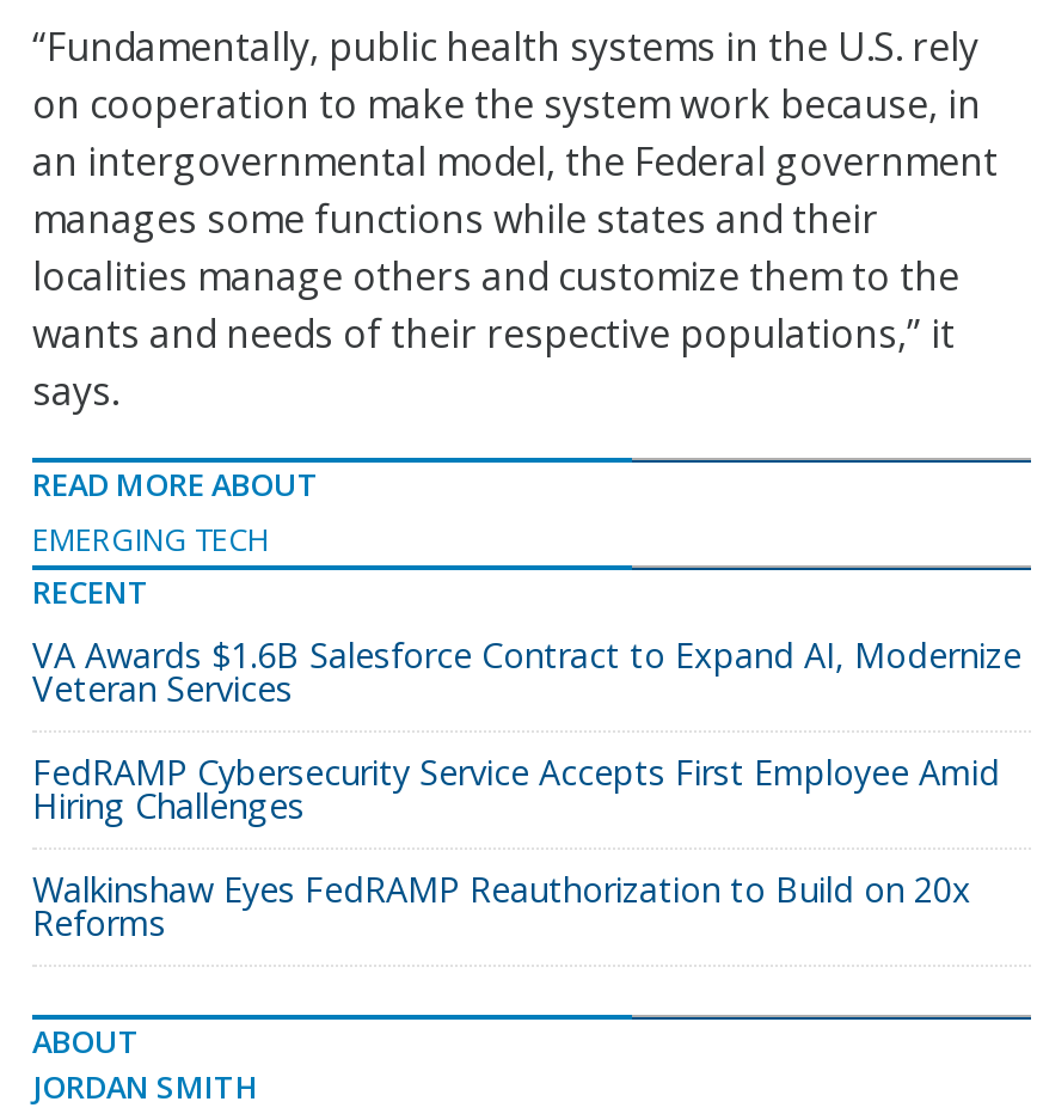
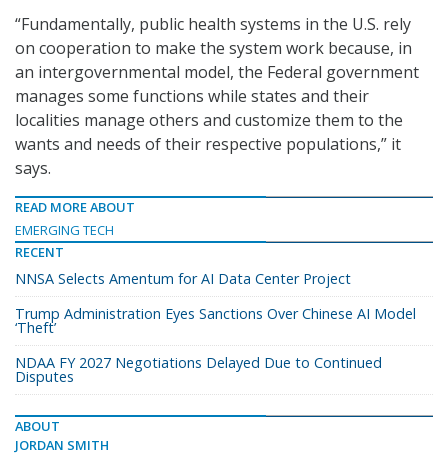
- VA Awards $1.6B Salesforce Contract to Expand AI, Modernize
- Veteran Services
+ NNSA Selects Amentum for AI Data Center Project

- FedRAMP Cybersecurity Service Accepts First Employee Amid
- Hiring Challenges
+ Trump Administration Eyes Sanctions Over Chinese AI Model
+ ‘Theft’

- Walkinshaw Eyes FedRAMP Reauthorization to Build on 20x
- Reforms
+ NDAA FY 2027 Negotiations Delayed Due to Continued
+ Disputes
